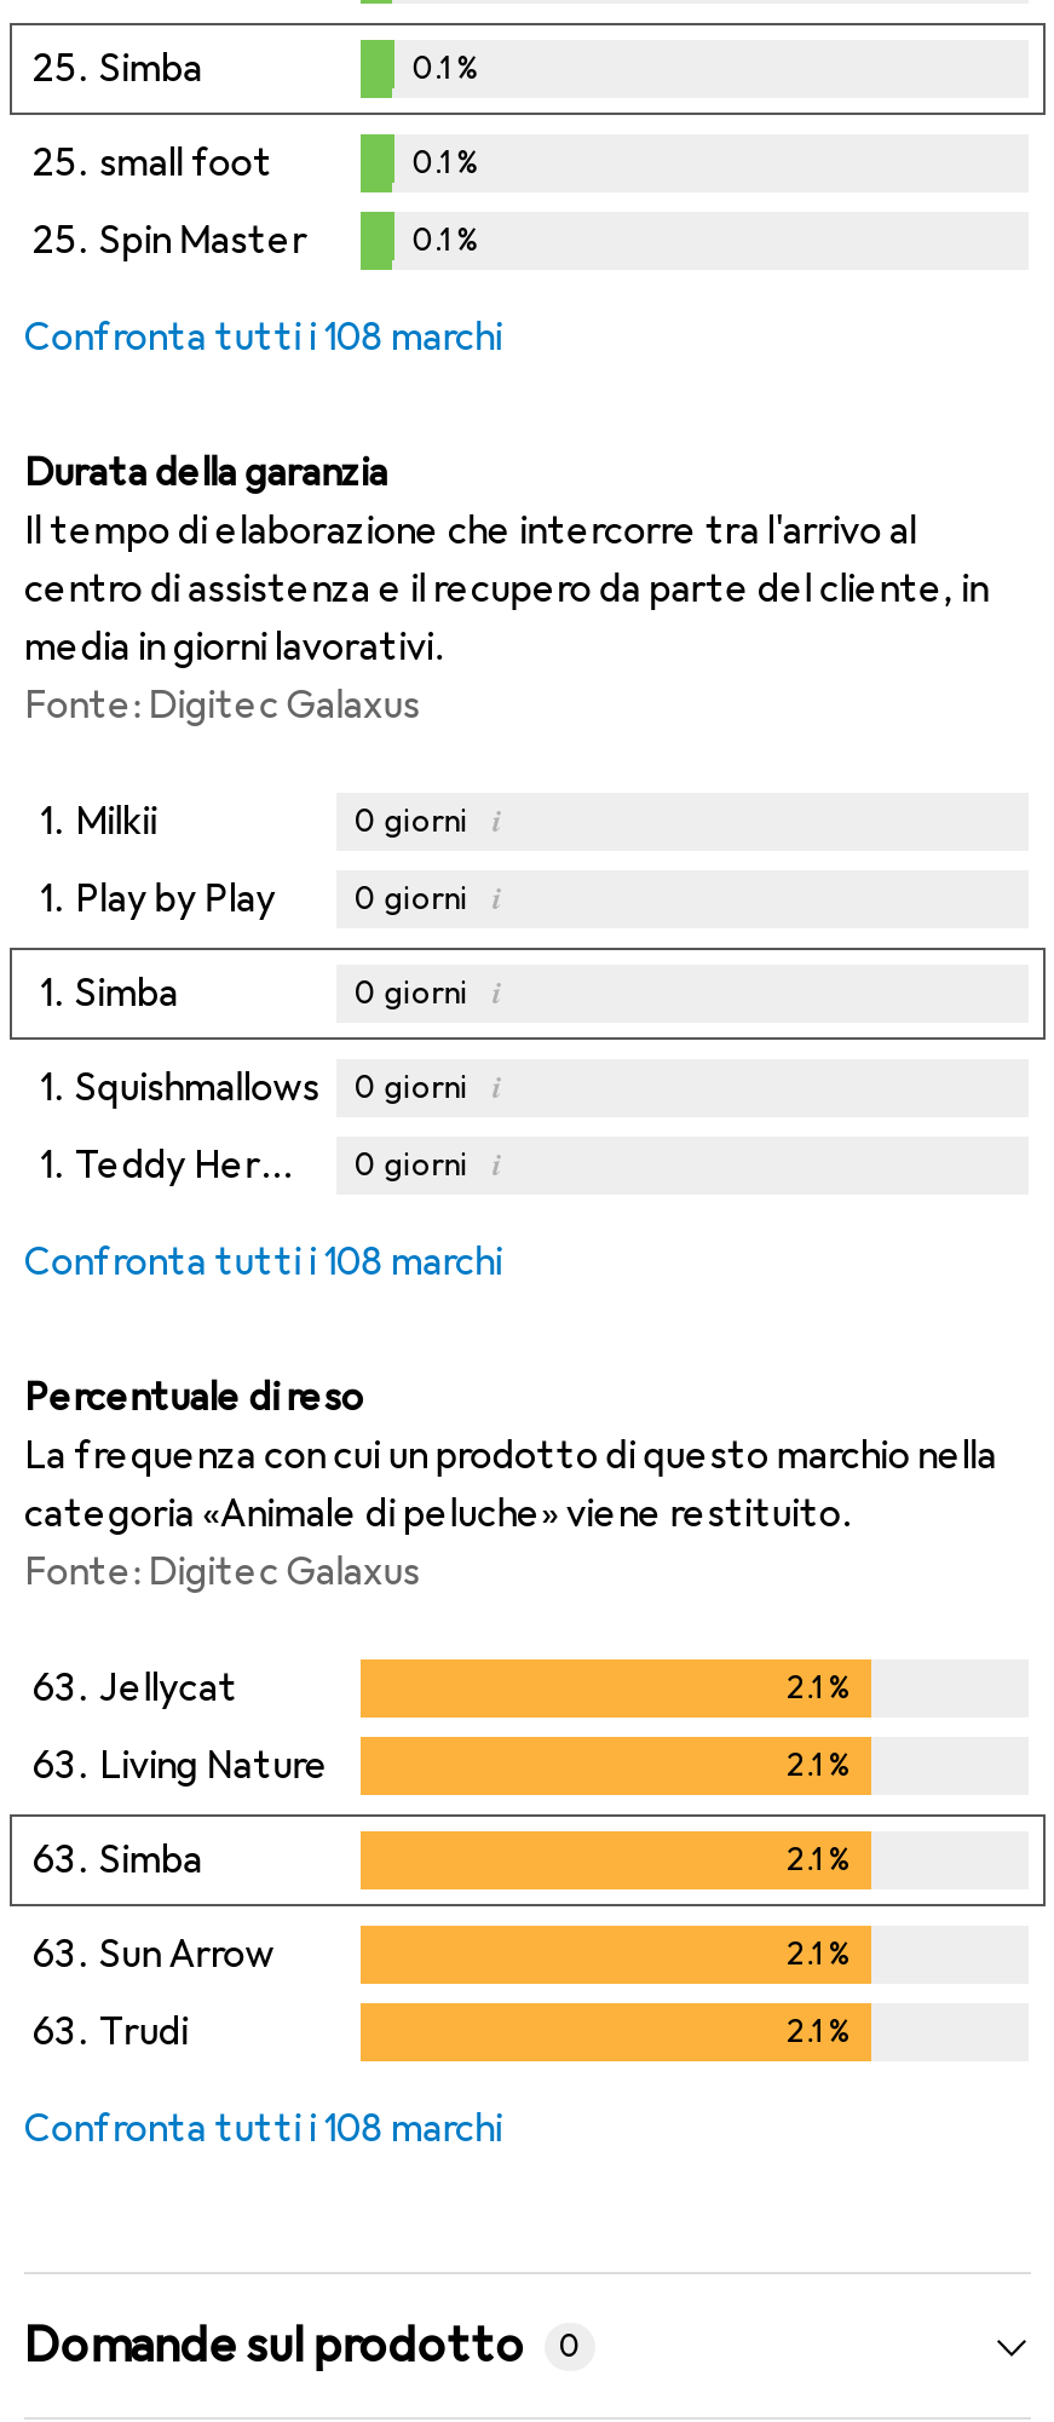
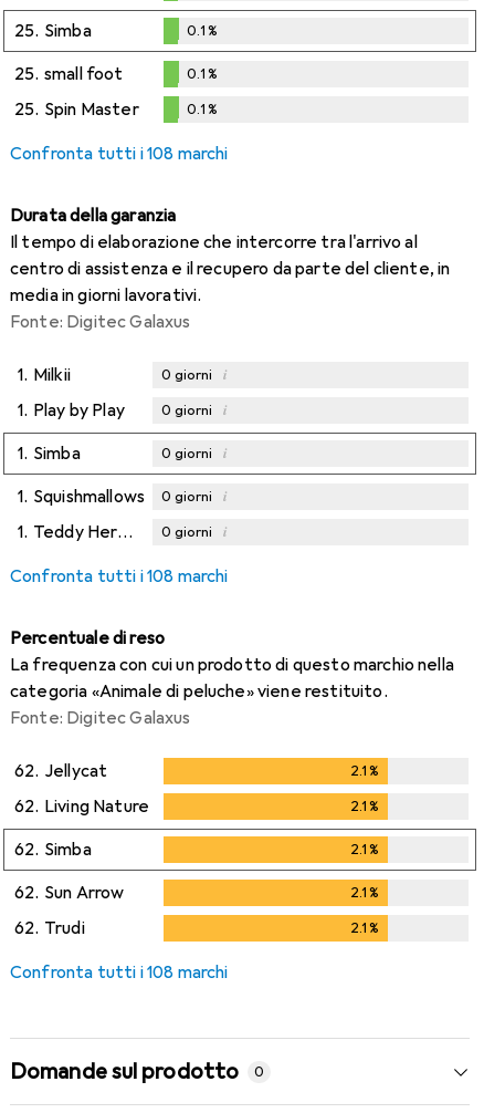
- 63. Jellycat
+ 62. Jellycat

- 63. Living Nature
+ 62. Living Nature

- 63. Simba
+ 62. Simba

- 63. Sun Arrow
+ 62. Sun Arrow

- 63. Trudi
+ 62. Trudi
